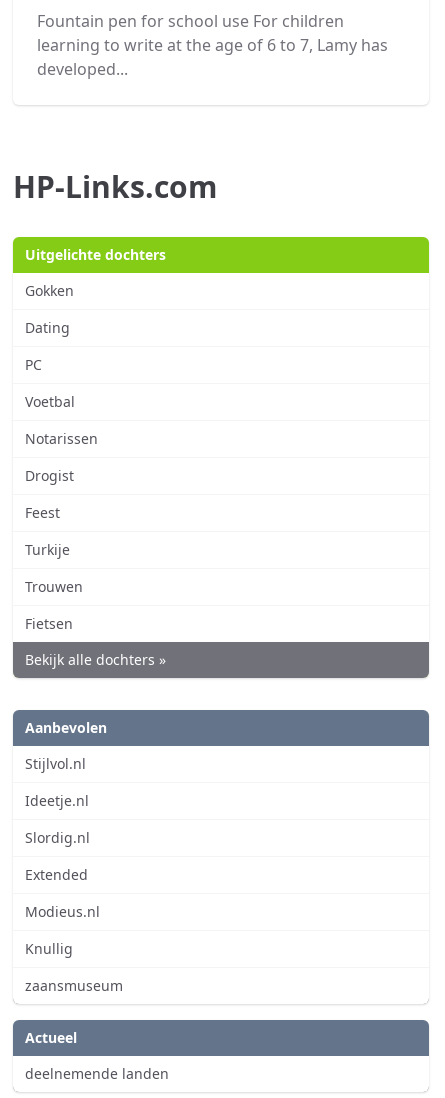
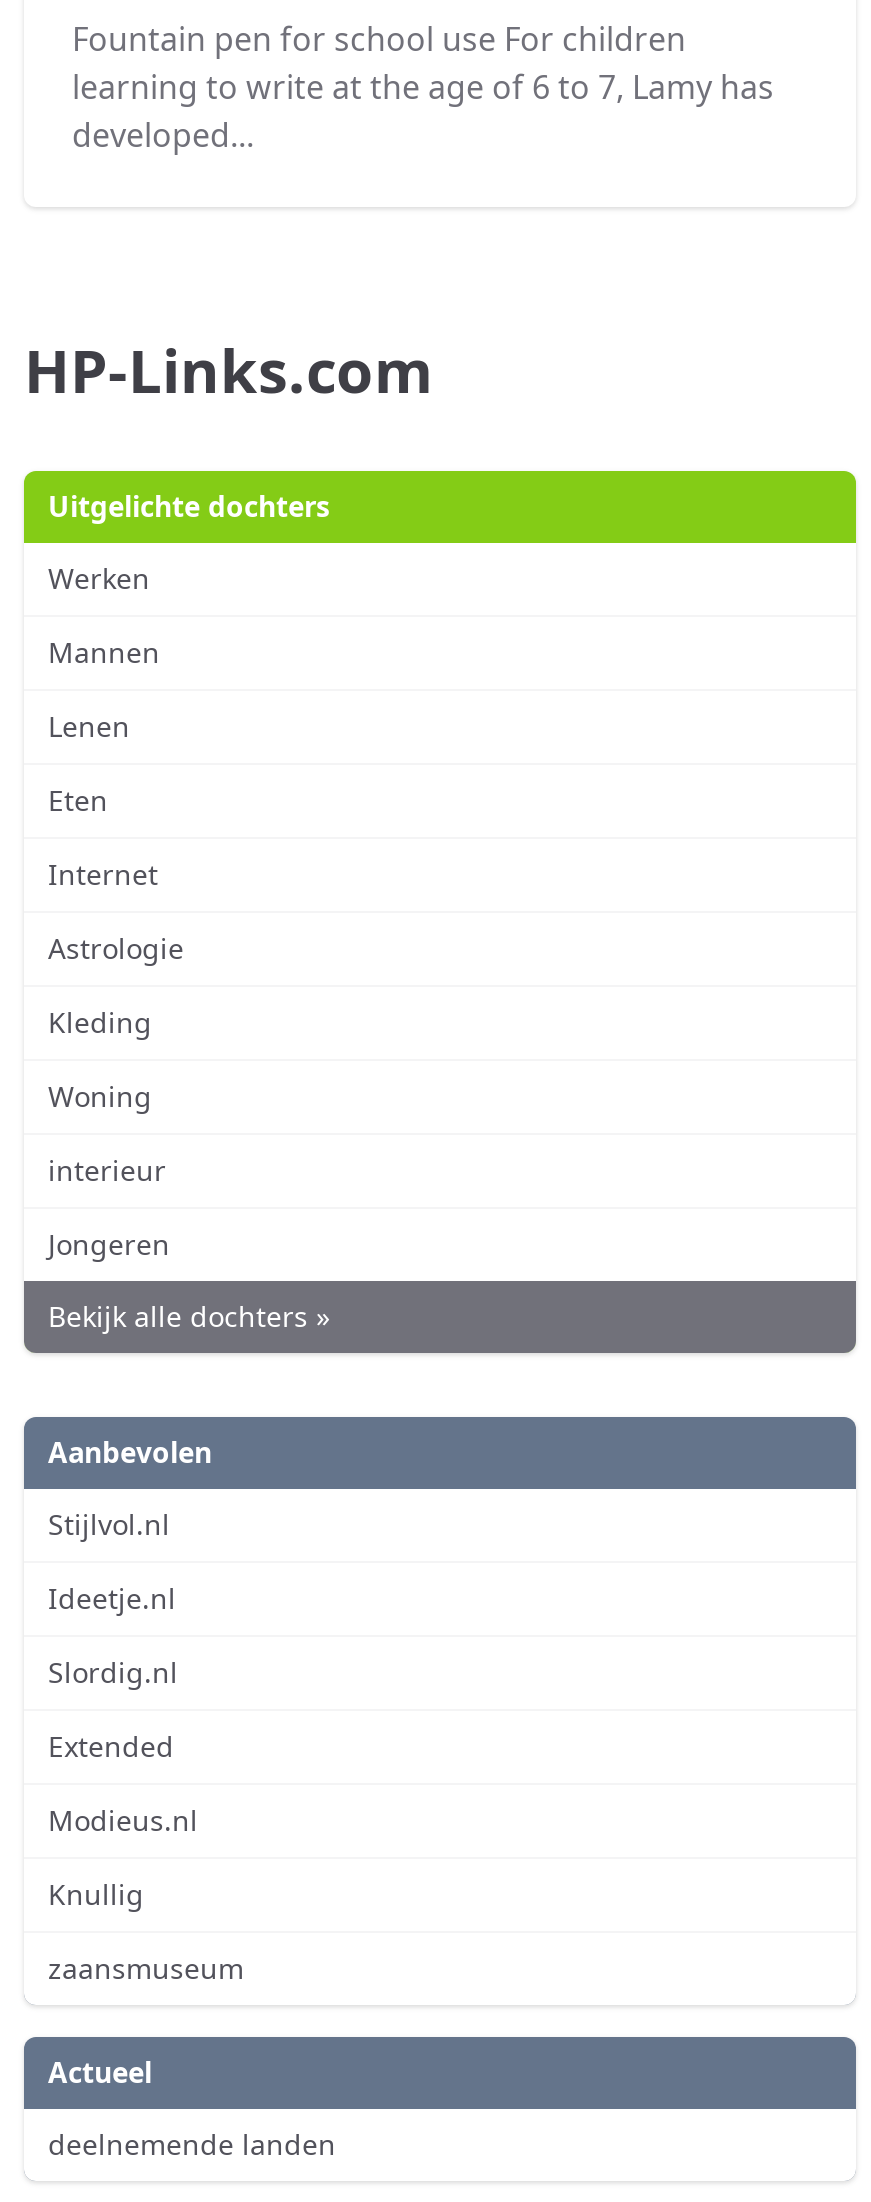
- Gokken
+ Werken

- Dating
+ Mannen

- PC
+ Lenen

- Voetbal
+ Eten

- Notarissen
+ Internet

- Drogist
+ Astrologie

- Feest
+ Kleding

- Turkije
+ Woning

- Trouwen
+ interieur

- Fietsen
+ Jongeren
